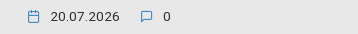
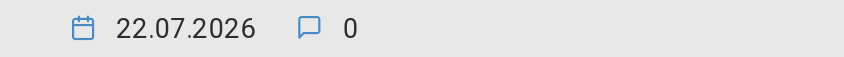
- 20.07.2026
+ 22.07.2026
